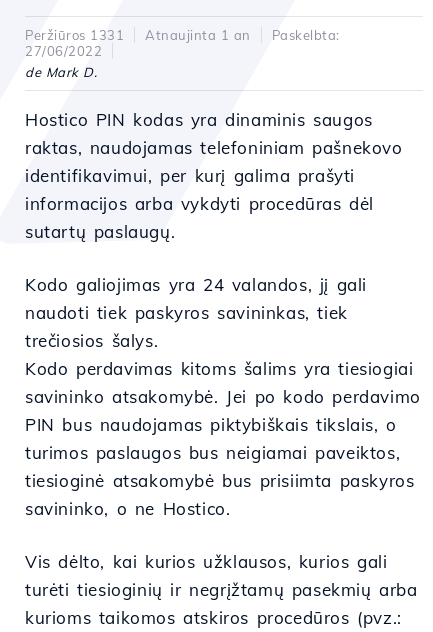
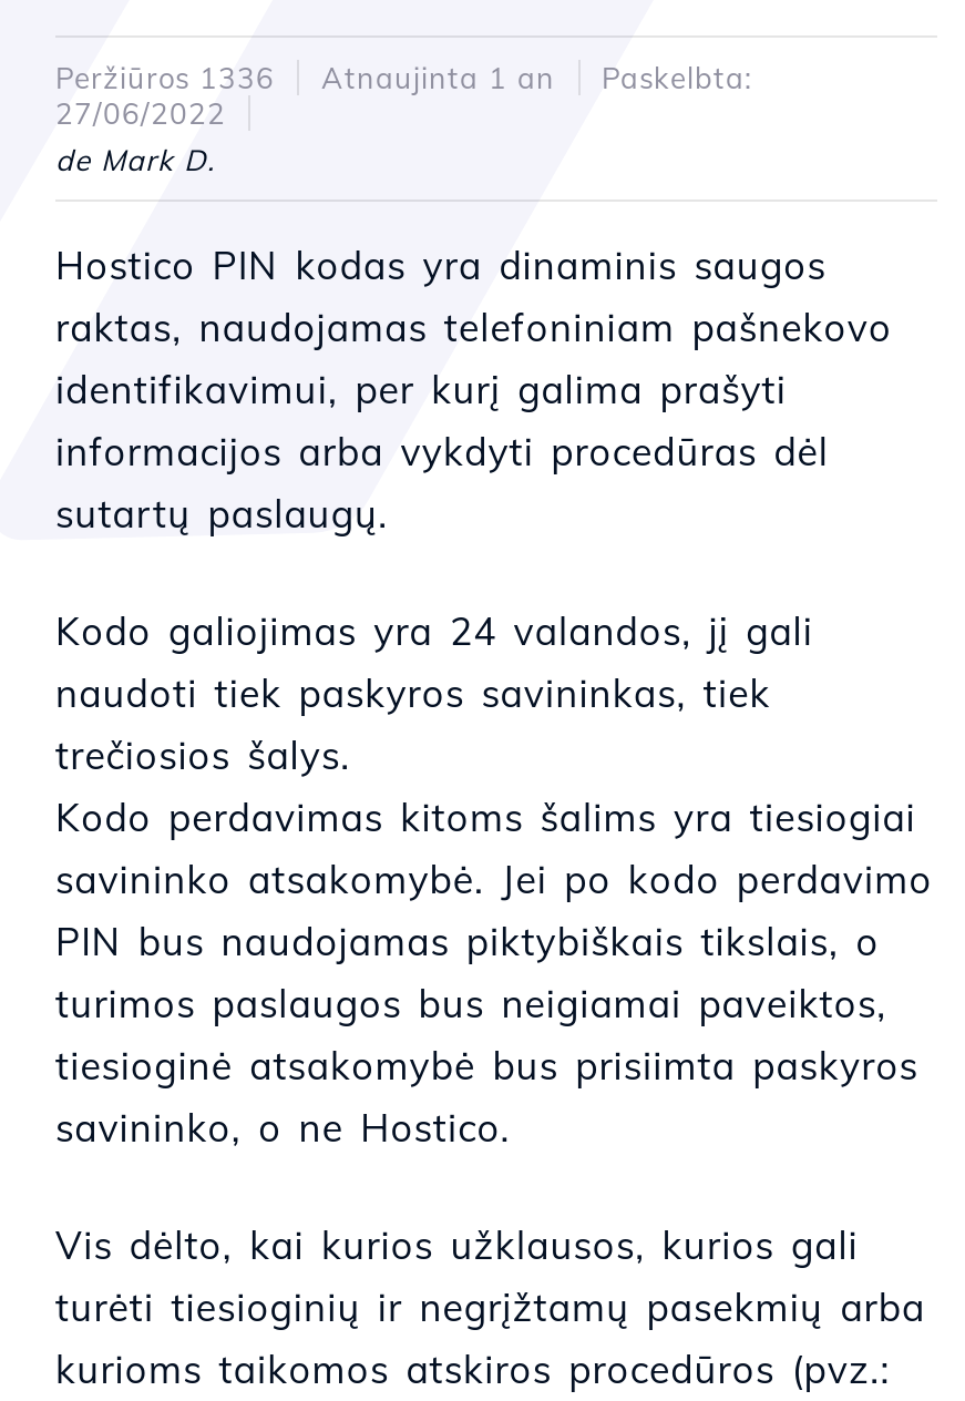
- Peržiūros 1331 Atnaujinta 1 an Paskelbta:
+ Peržiūros 1336 Atnaujinta 1 an Paskelbta:
